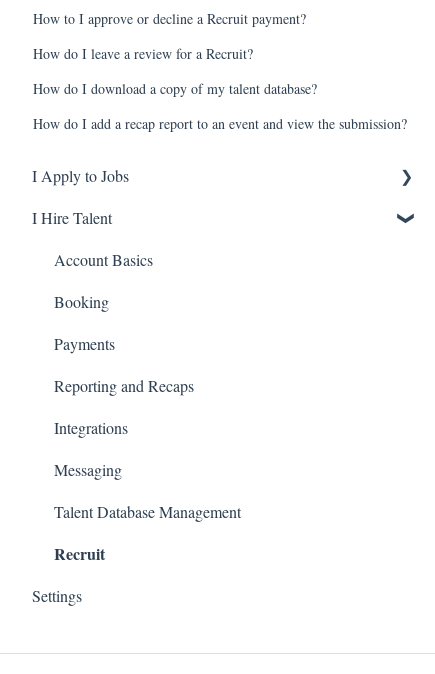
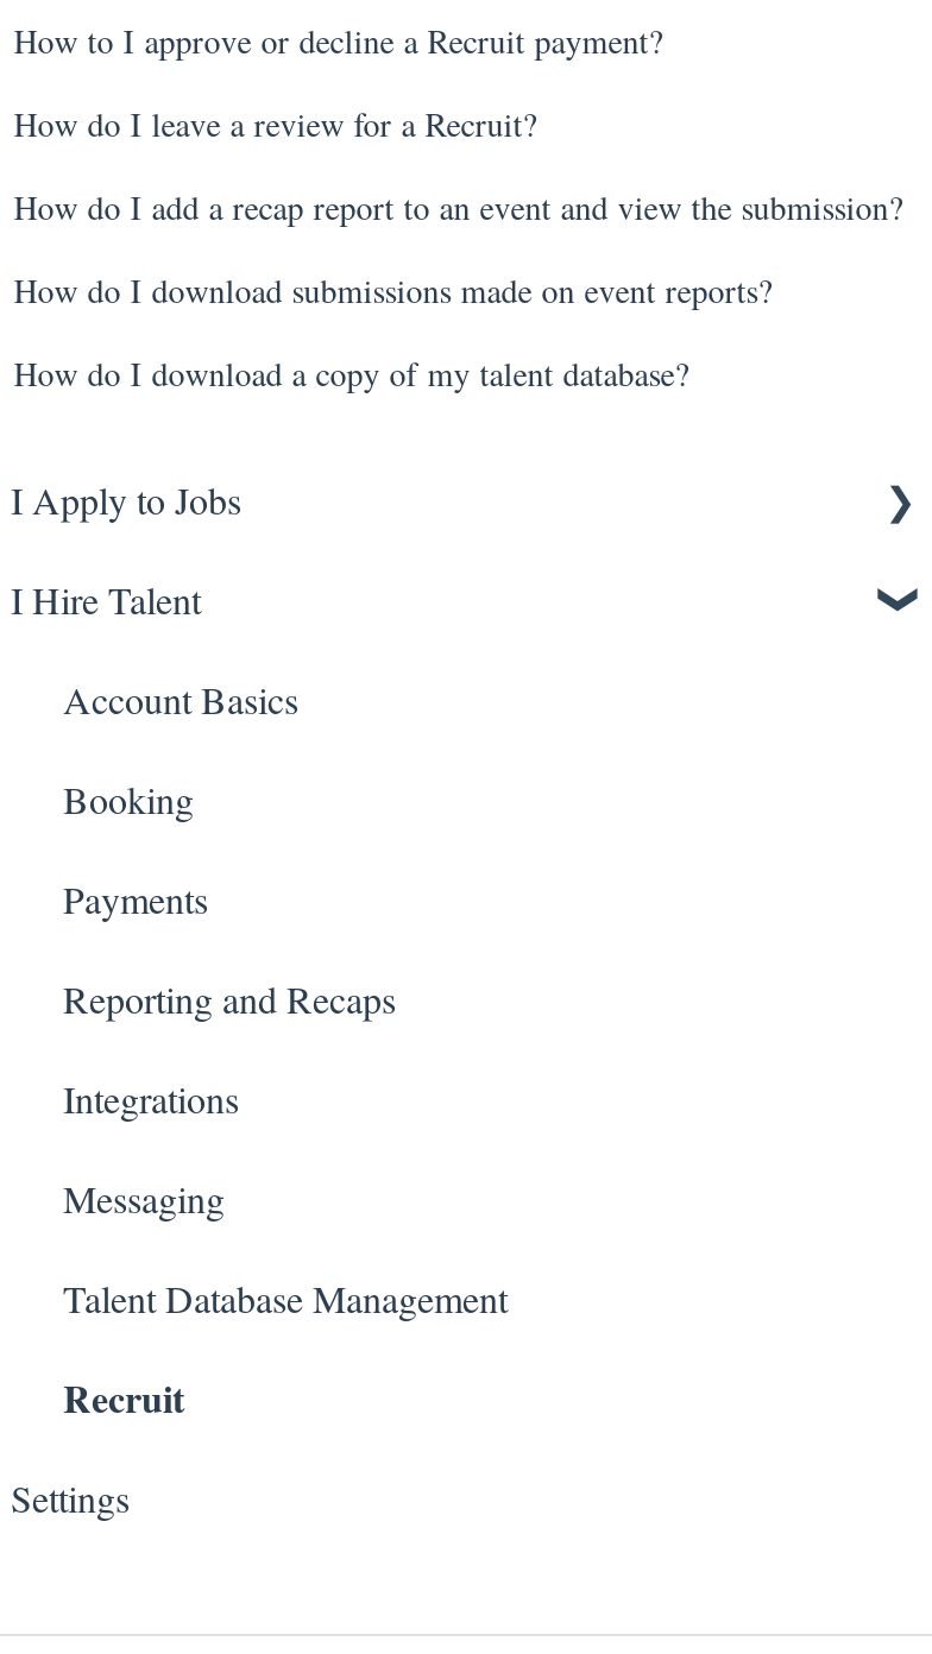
+ How do I download submissions made on event reports?

moved down: How do I download a copy of my talent database?

moved up: How do I add a recap report to an event and view the submission?
